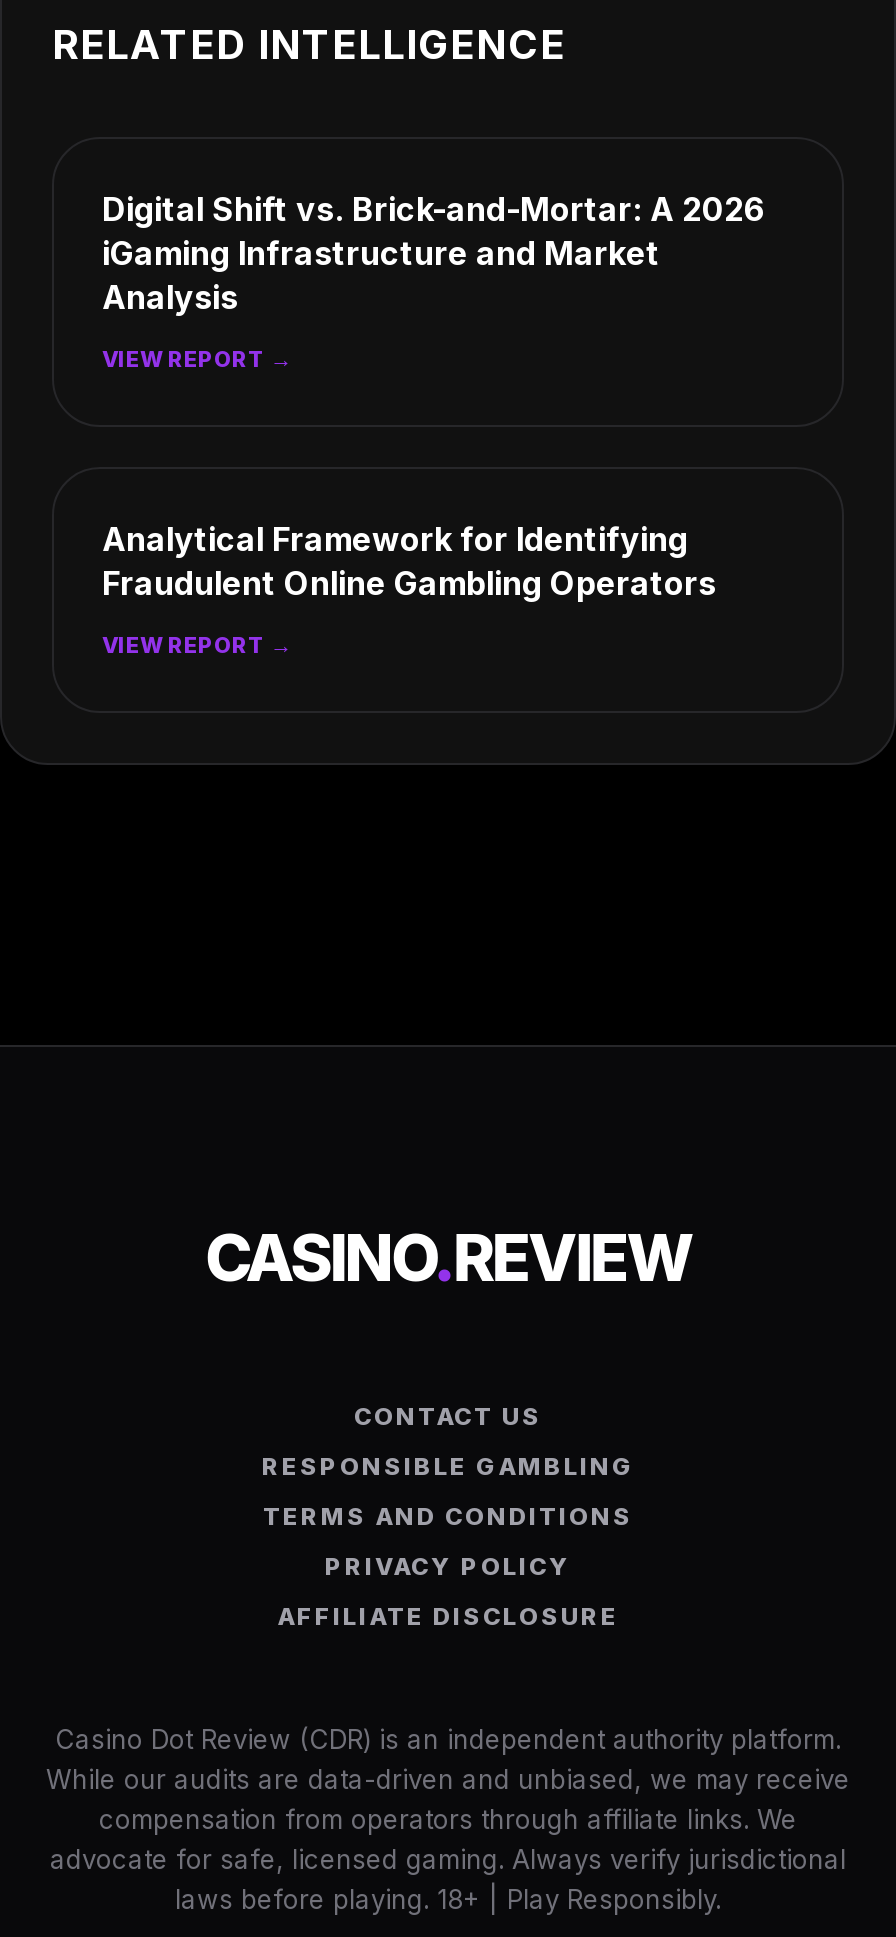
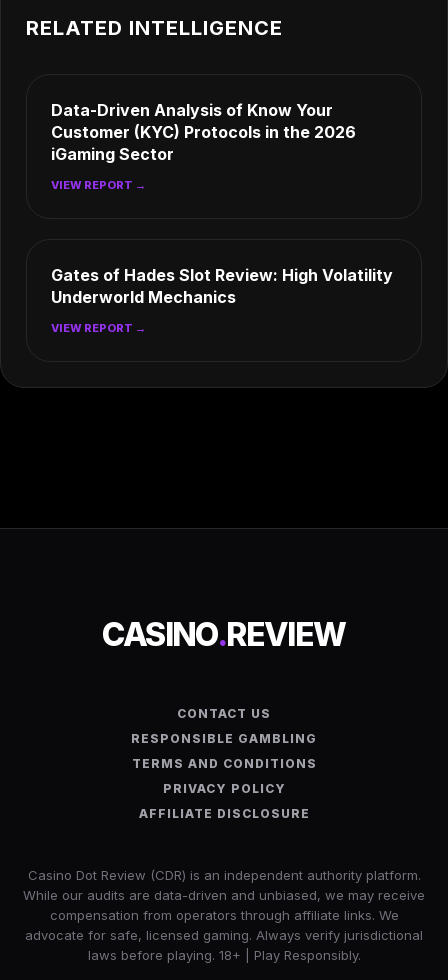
- Digital Shift vs. Brick-and-Mortar: A 2026
- iGaming Infrastructure and Market
- Analysis
+ Data-Driven Analysis of Know Your
+ Customer (KYC) Protocols in the 2026
+ iGaming Sector

- Analytical Framework for Identifying
- Fraudulent Online Gambling Operators
+ Gates of Hades Slot Review: High Volatility
+ Underworld Mechanics
